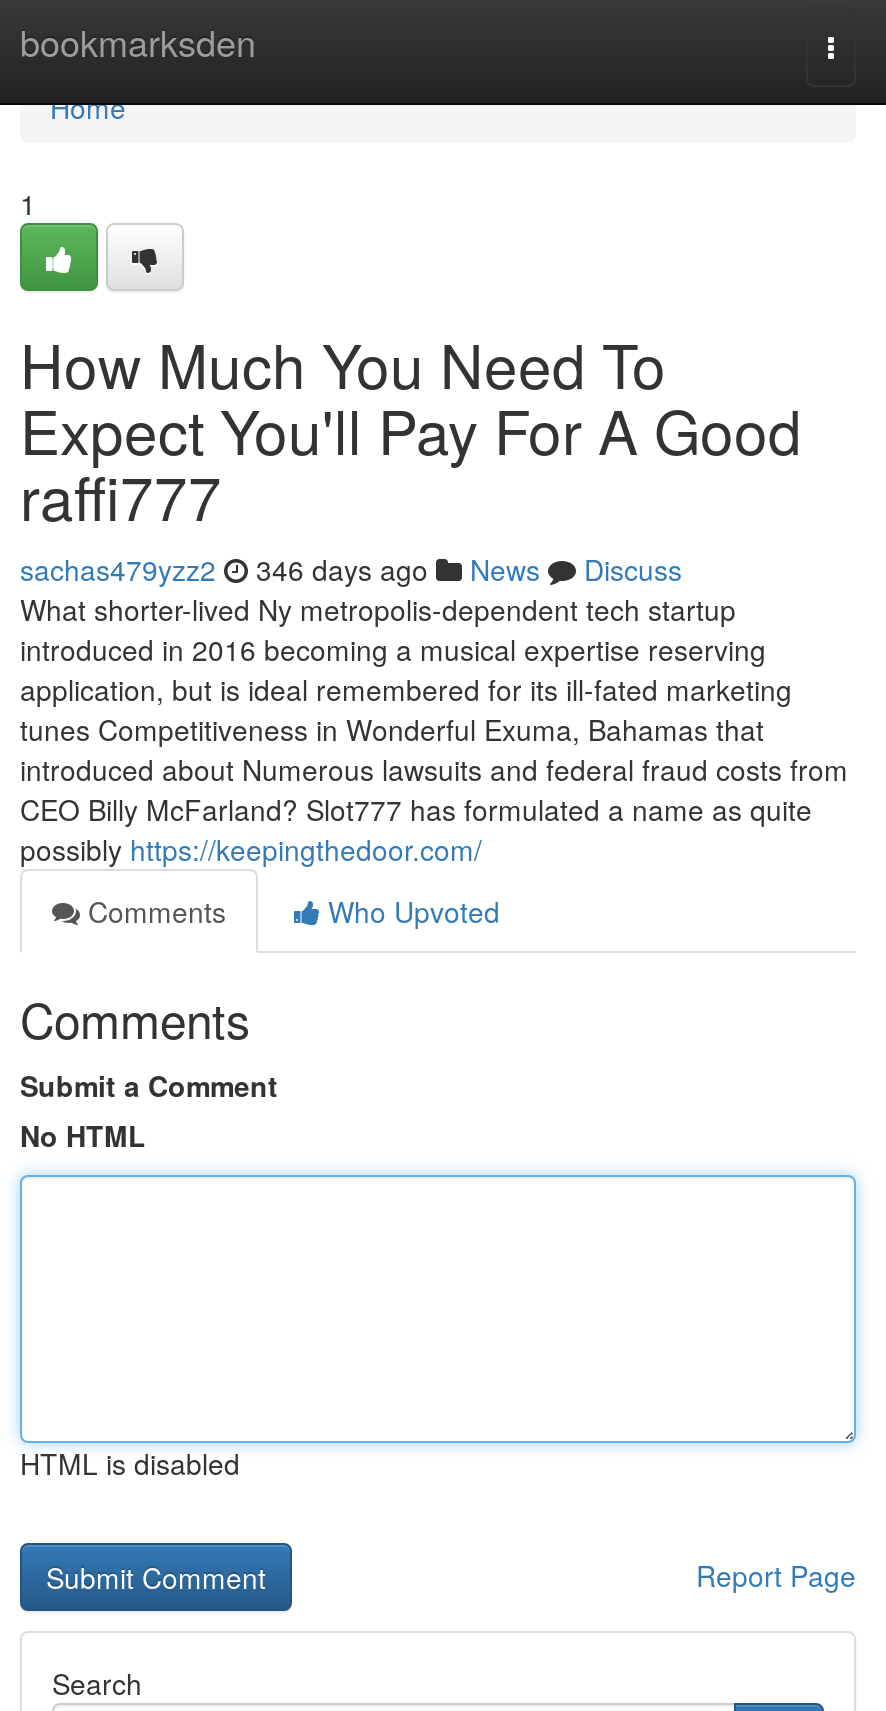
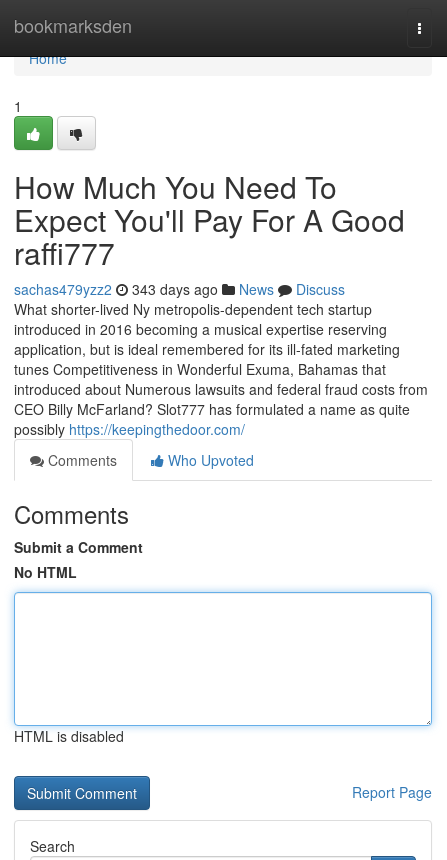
- sachas479yzz2 346 days ago News Discuss
+ sachas479yzz2 343 days ago News Discuss
